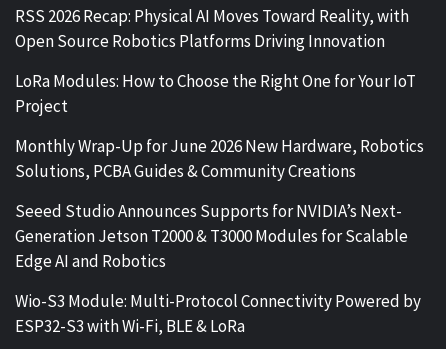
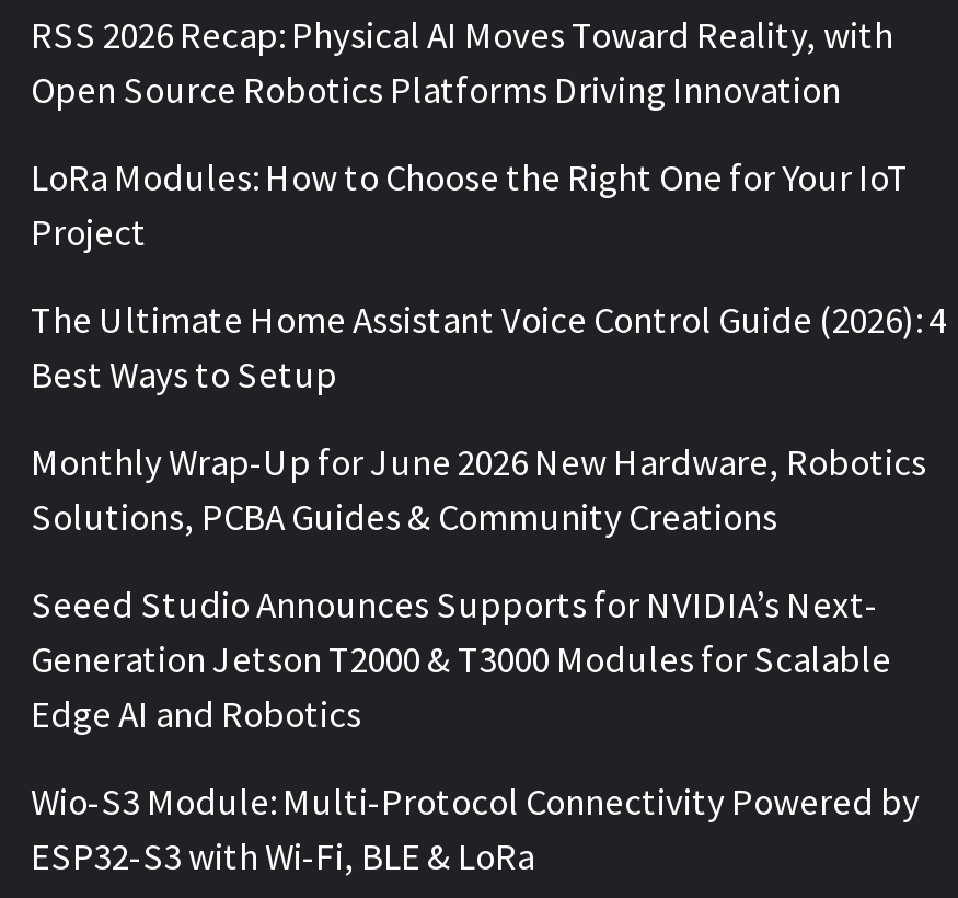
+ The Ultimate Home Assistant Voice Control Guide (2026): 4
+ Best Ways to Setup
